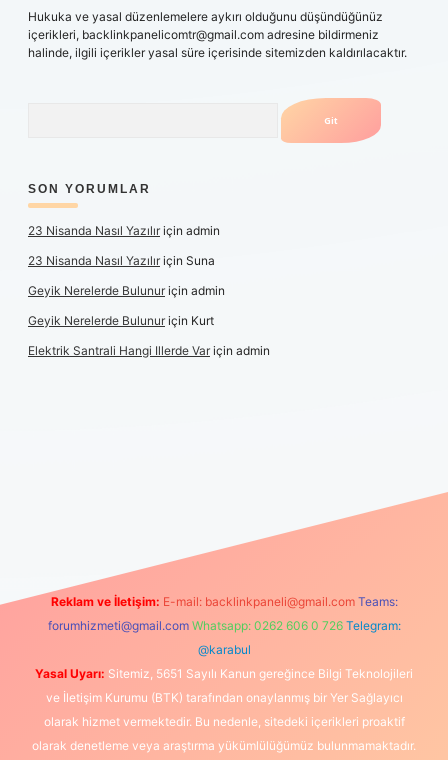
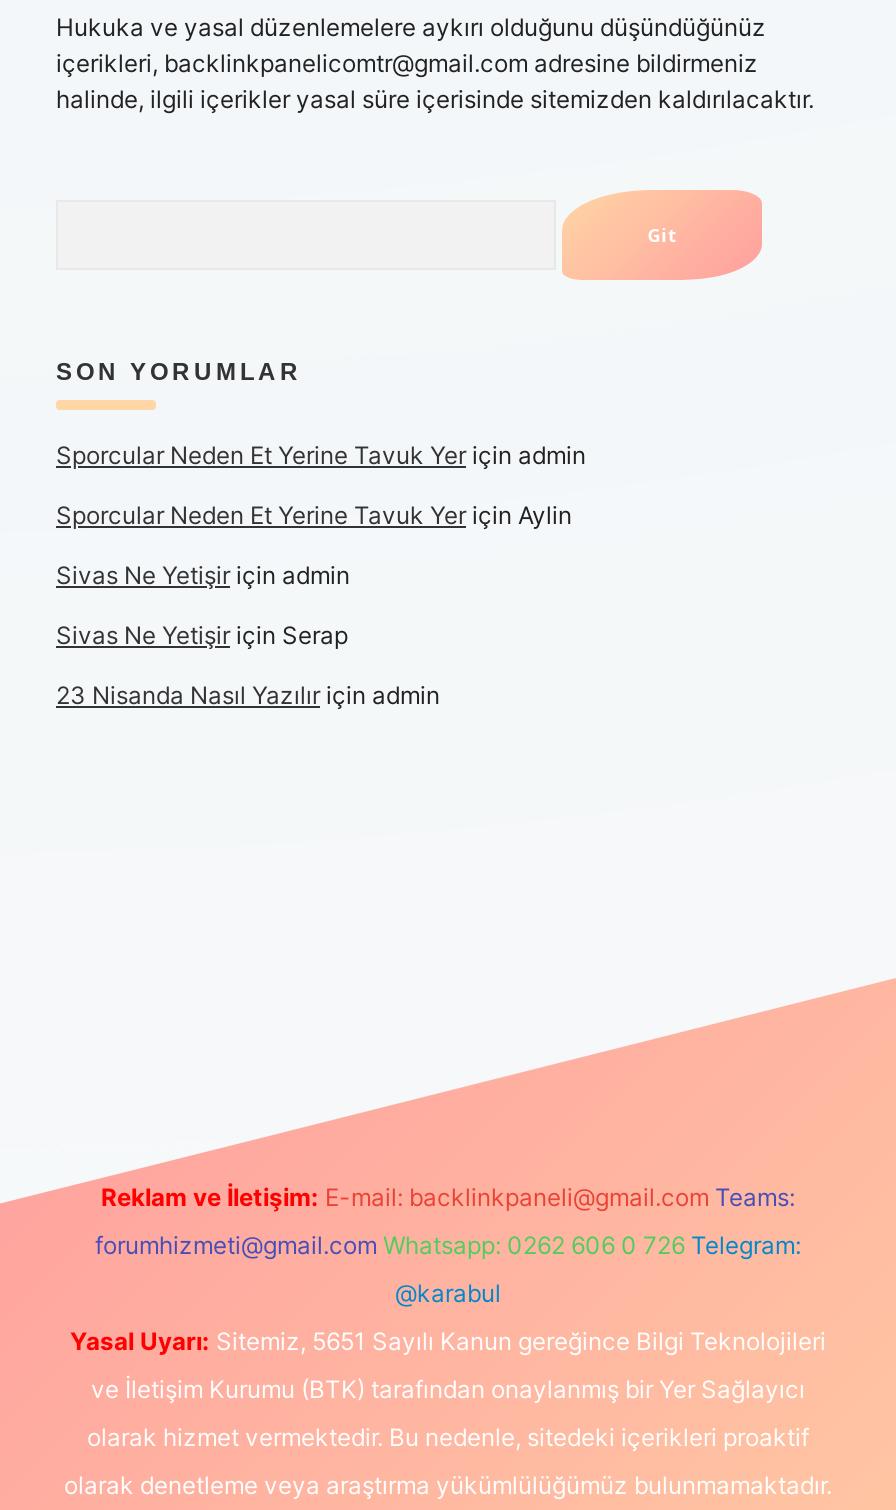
+ Sporcular Neden Et Yerine Tavuk Yer için admin
+ Sporcular Neden Et Yerine Tavuk Yer için Aylin
+ Sivas Ne Yetişir için admin
+ Sivas Ne Yetişir için Serap

moved down: 23 Nisanda Nasıl Yazılır için admin

- 23 Nisanda Nasıl Yazılır için Suna
- Geyik Nerelerde Bulunur için admin
- Geyik Nerelerde Bulunur için Kurt
- Elektrik Santrali Hangi Illerde Var için admin
